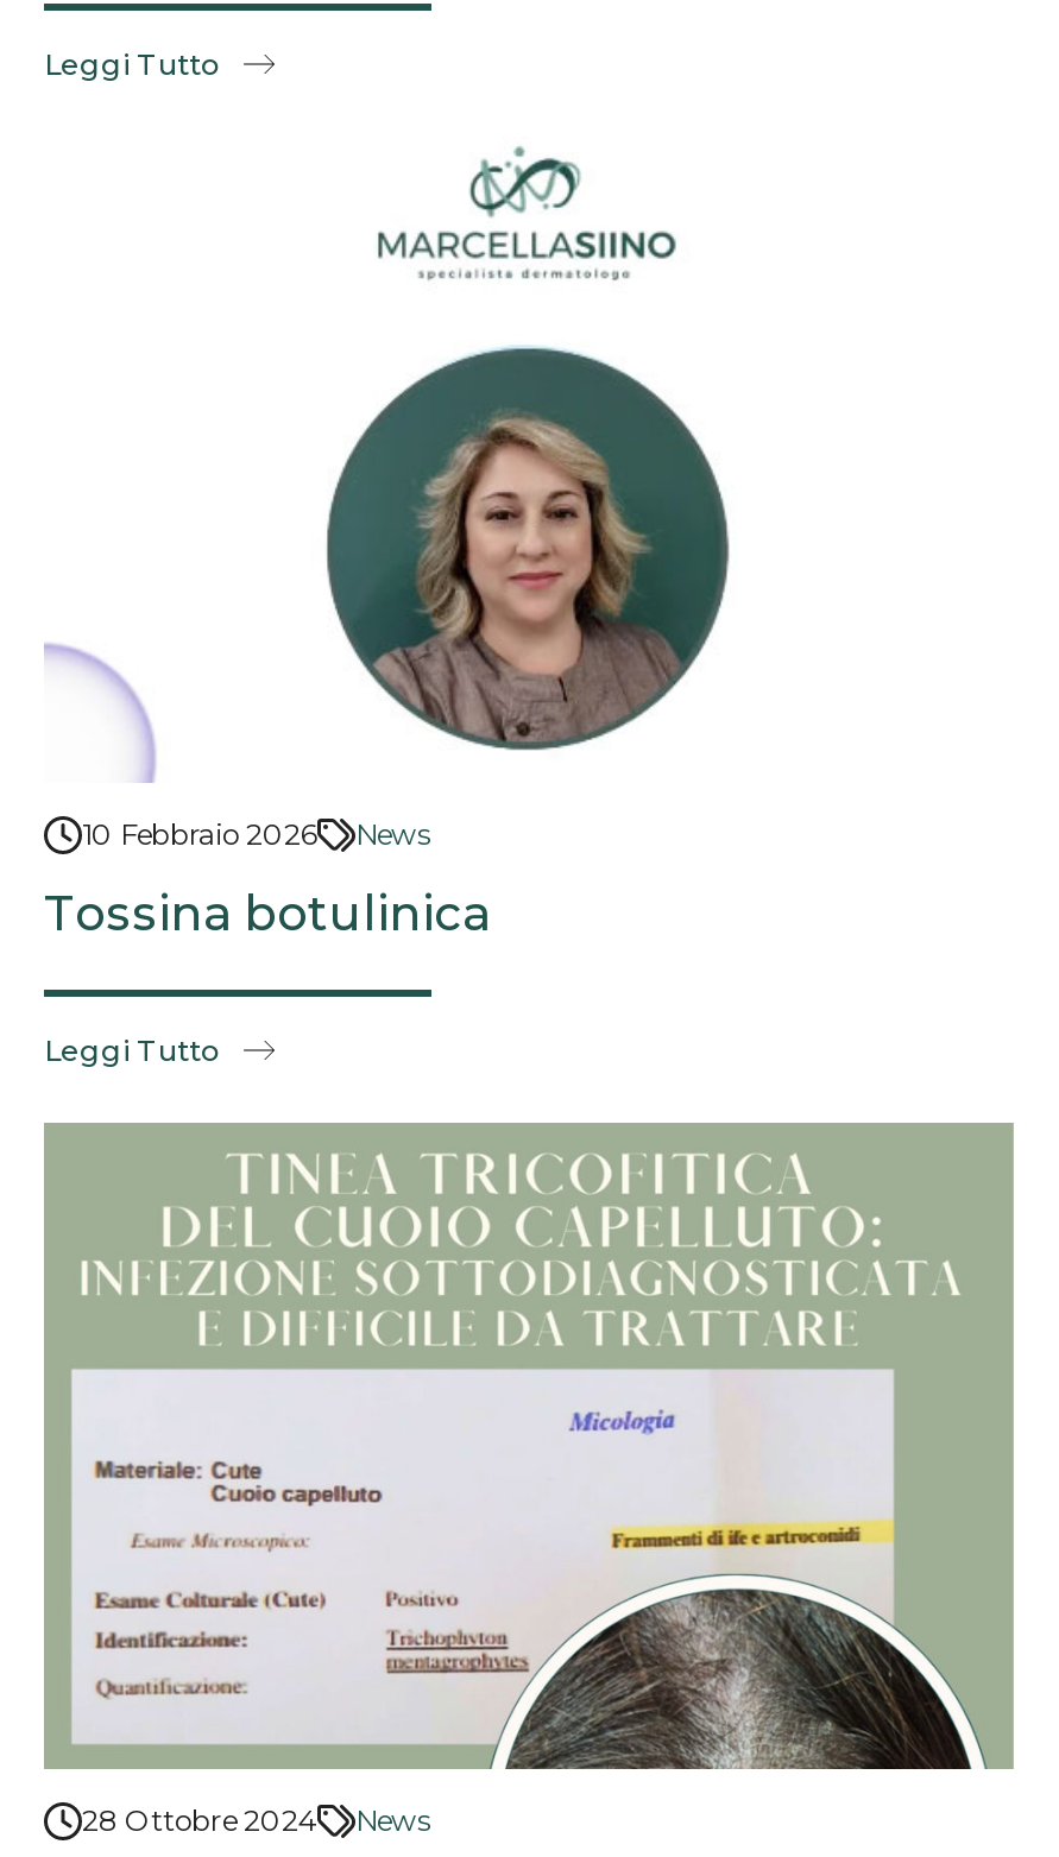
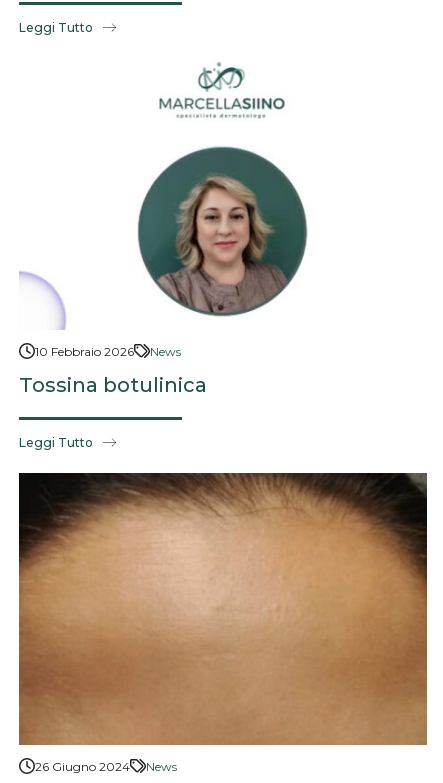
- [image]
- 28 Ottobre 2024 News
+ [image]
+ 26 Giugno 2024 News
